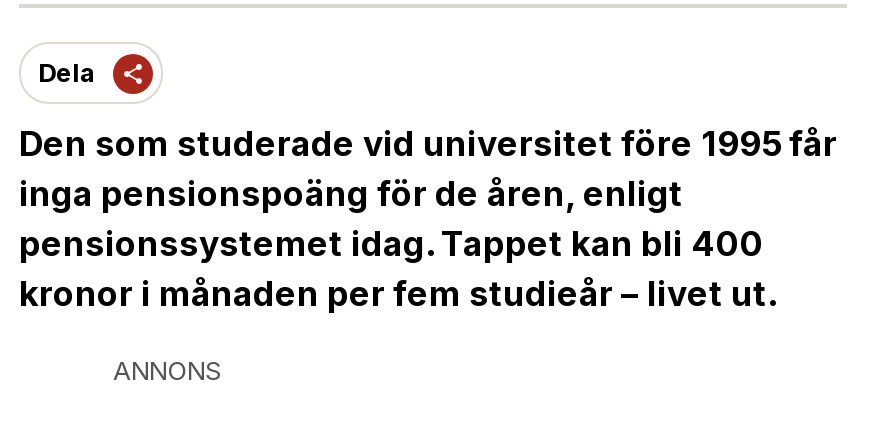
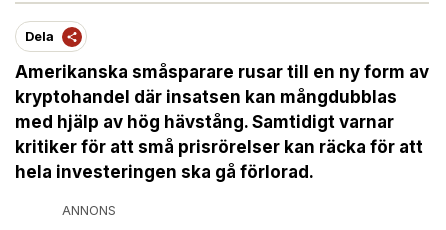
- Den som studerade vid universitet före 1995 får
- inga pensionspoäng för de åren, enligt
- pensionssystemet idag. Tappet kan bli 400
- kronor i månaden per fem studieår – livet ut.
+ Amerikanska småsparare rusar till en ny form av
+ kryptohandel där insatsen kan mångdubblas
+ med hjälp av hög hävstång. Samtidigt varnar
+ kritiker för att små prisrörelser kan räcka för att
+ hela investeringen ska gå förlorad.
